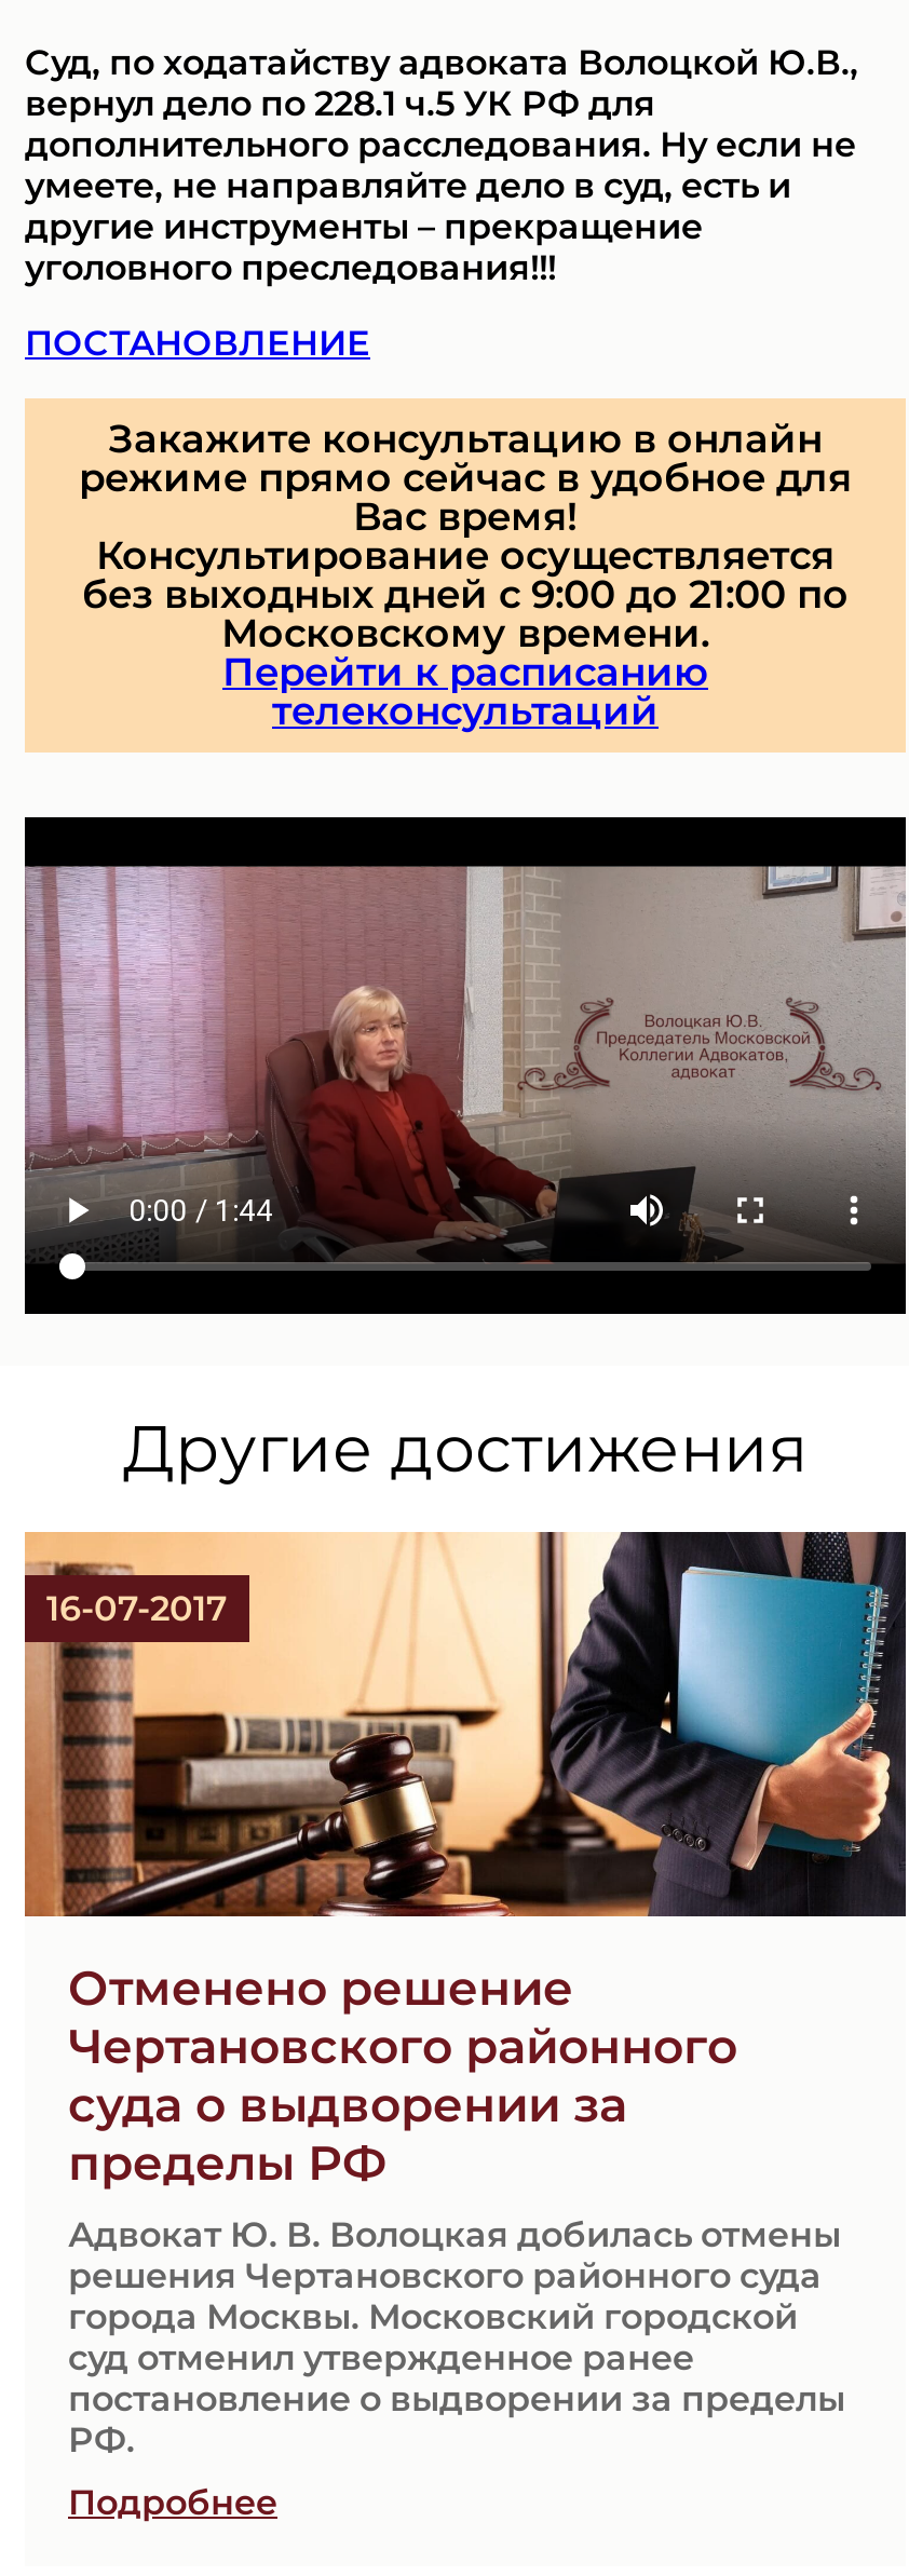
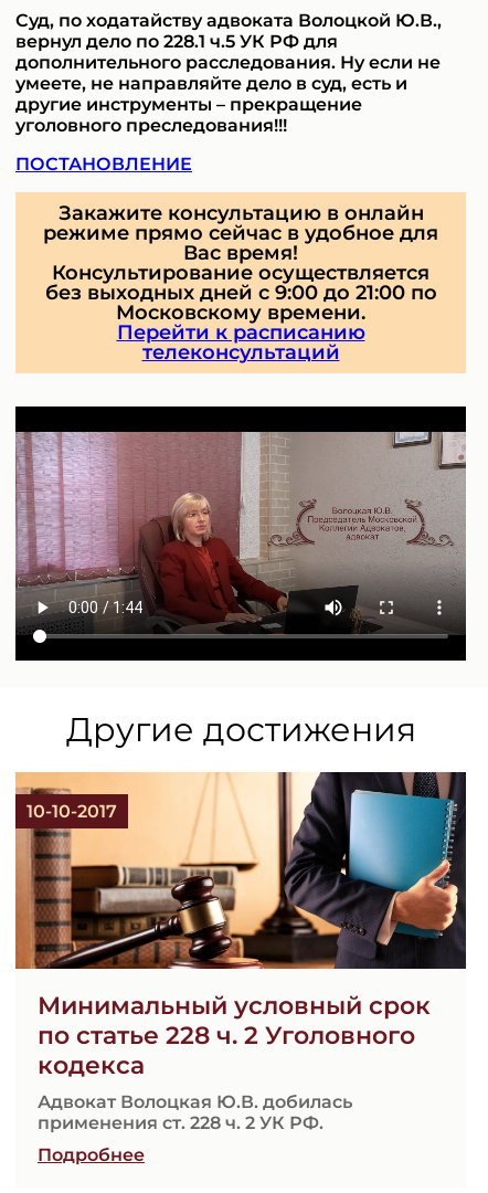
- 16-07-2017
+ 10-10-2017

- Отменено решение
- Чертановского районного
- суда о выдворении за
- пределы РФ
- Адвокат Ю. В. Волоцкая добилась отмены
- решения Чертановского районного суда
- города Москвы. Московский городской
- суд отменил утвержденное ранее
- постановление о выдворении за пределы
- РФ.
+ Минимальный условный срок
+ по статье 228 ч. 2 Уголовного
+ кодекса
+ Адвокат Волоцкая Ю.В. добилась
+ применения ст. 228 ч. 2 УК РФ.
